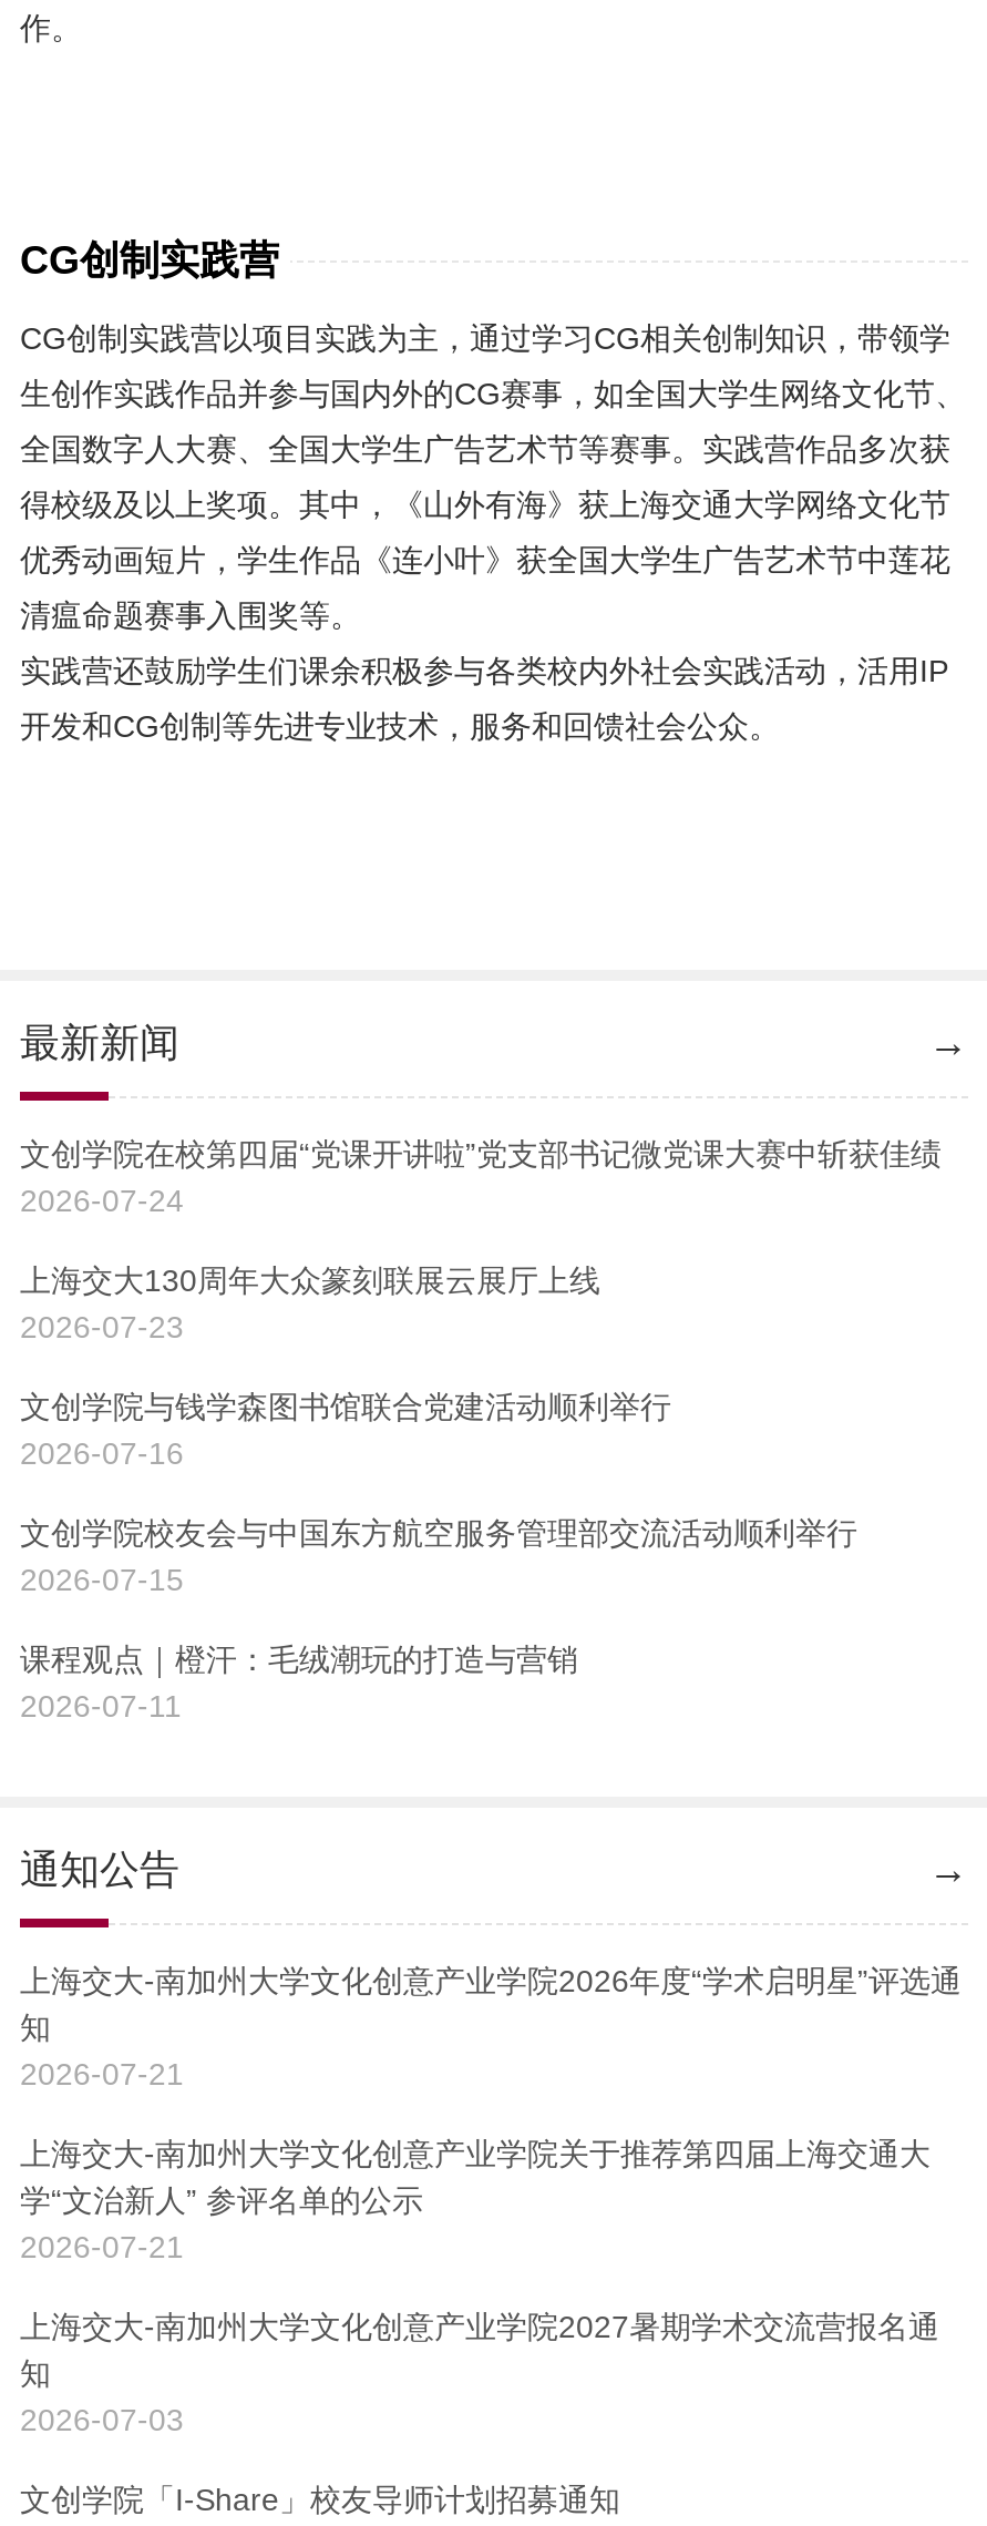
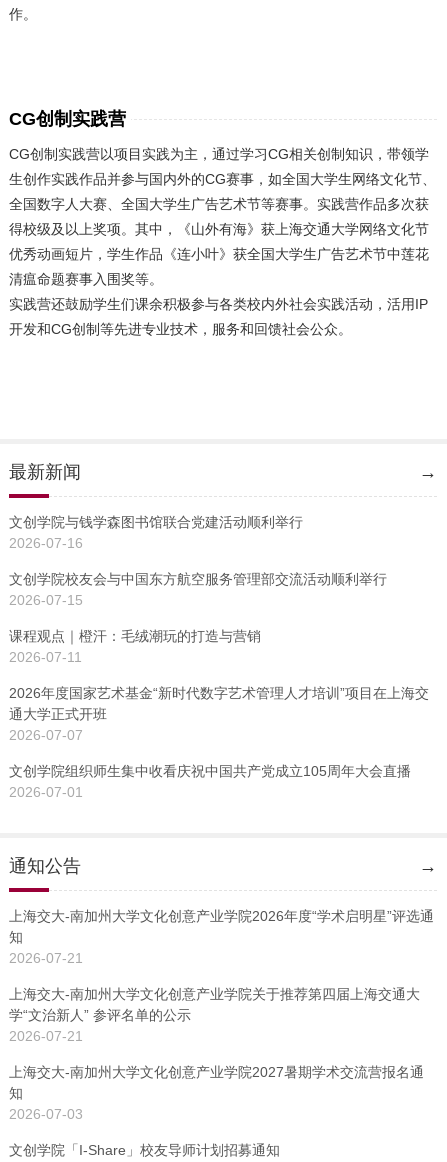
- 文创学院在校第四届“党课开讲啦”党支部书记微党课大赛中斩获佳绩
- 2026-07-24
- 上海交大130周年大众篆刻联展云展厅上线
- 2026-07-23

moved up: 文创学院与钱学森图书馆联合党建活动顺利举行 | 2026-07-16 | 文创学院校友会与中国东方航空服务管理部交流活动顺利举行 | 2026-07-15 | 课程观点｜橙汗：毛绒潮玩的打造与营销 | 2026-07-11

+ 2026年度国家艺术基金“新时代数字艺术管理人才培训”项目在上海交
+ 通大学正式开班
+ 2026-07-07
+ 文创学院组织师生集中收看庆祝中国共产党成立105周年大会直播
+ 2026-07-01
